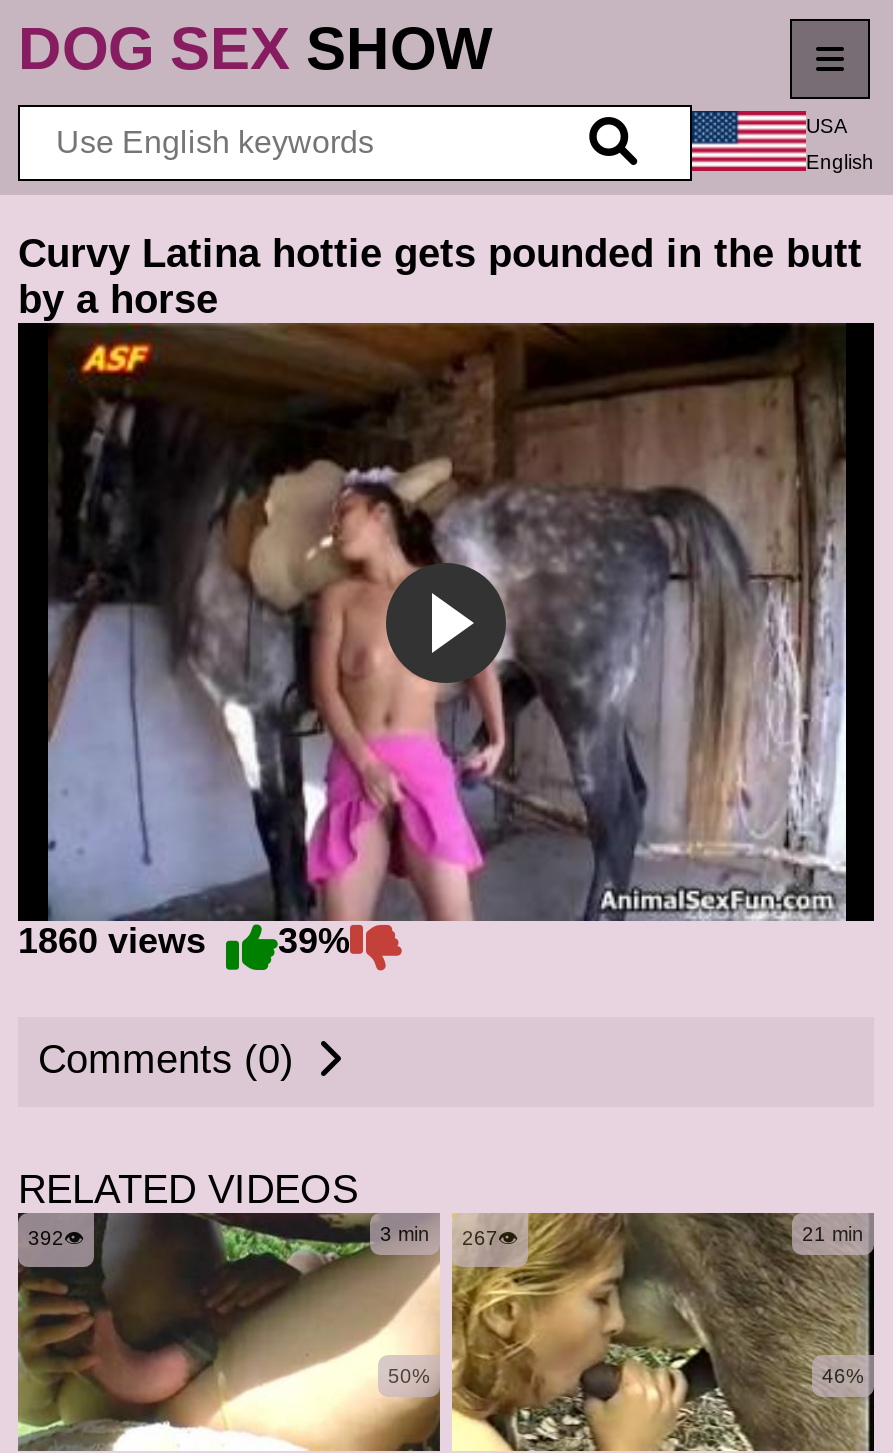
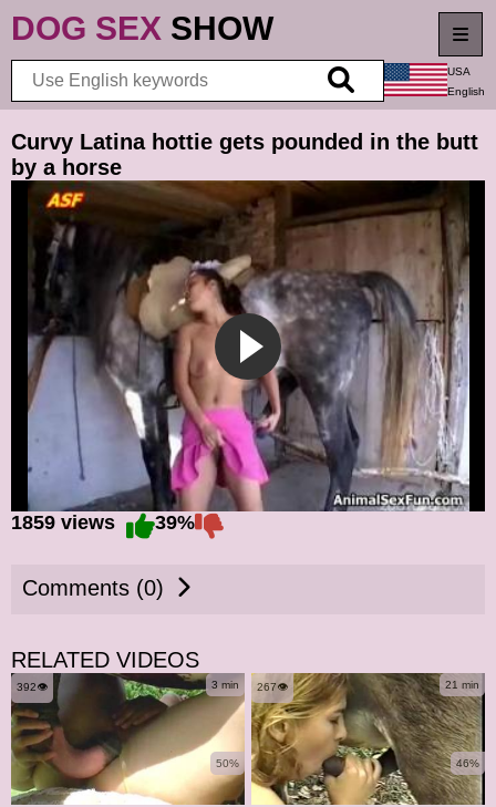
- 1860 views 39%
+ 1859 views 39%
